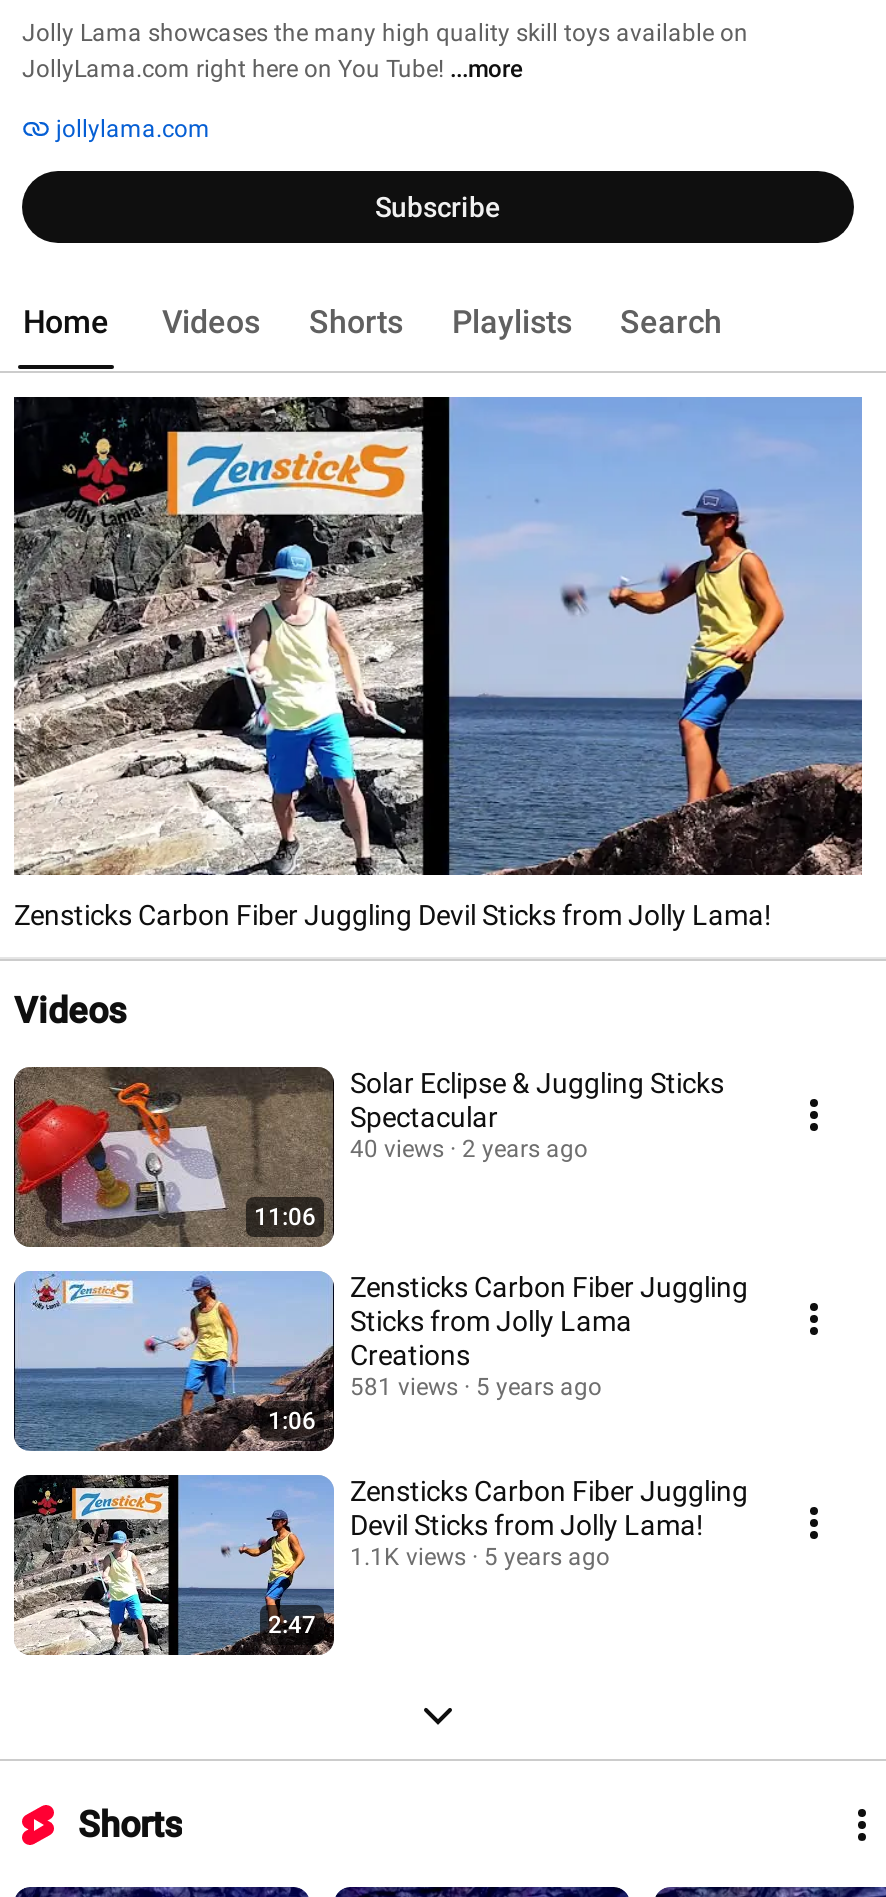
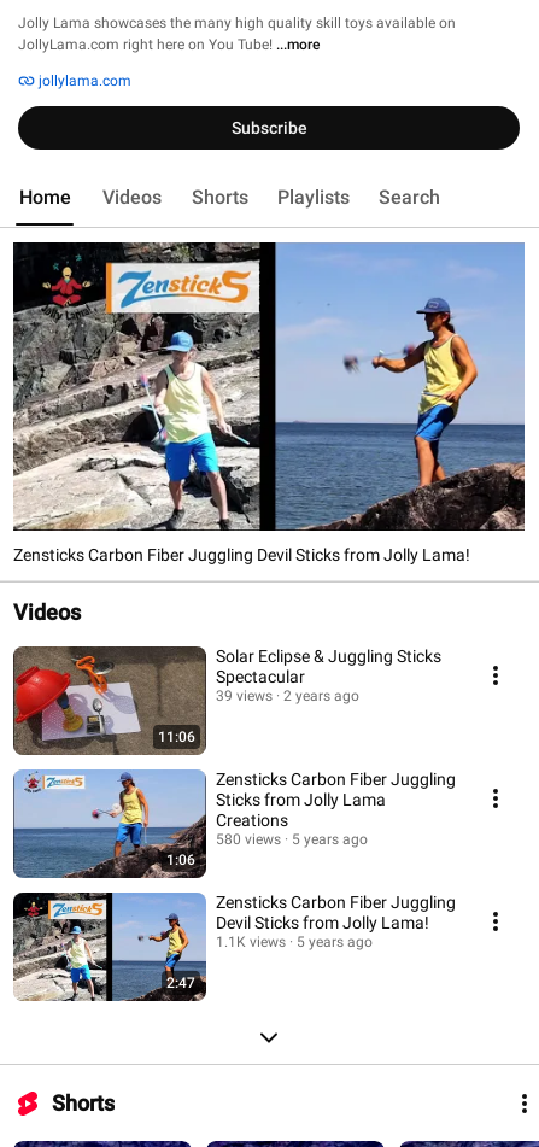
- 40 views 2 years ago
+ 39 views 2 years ago

- 581 views 5 years ago
+ 580 views 5 years ago
